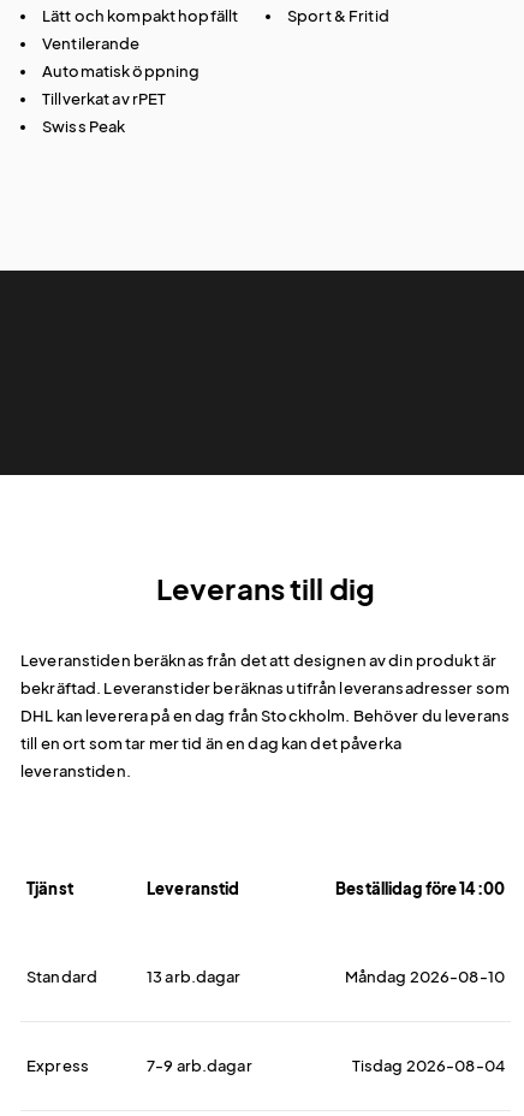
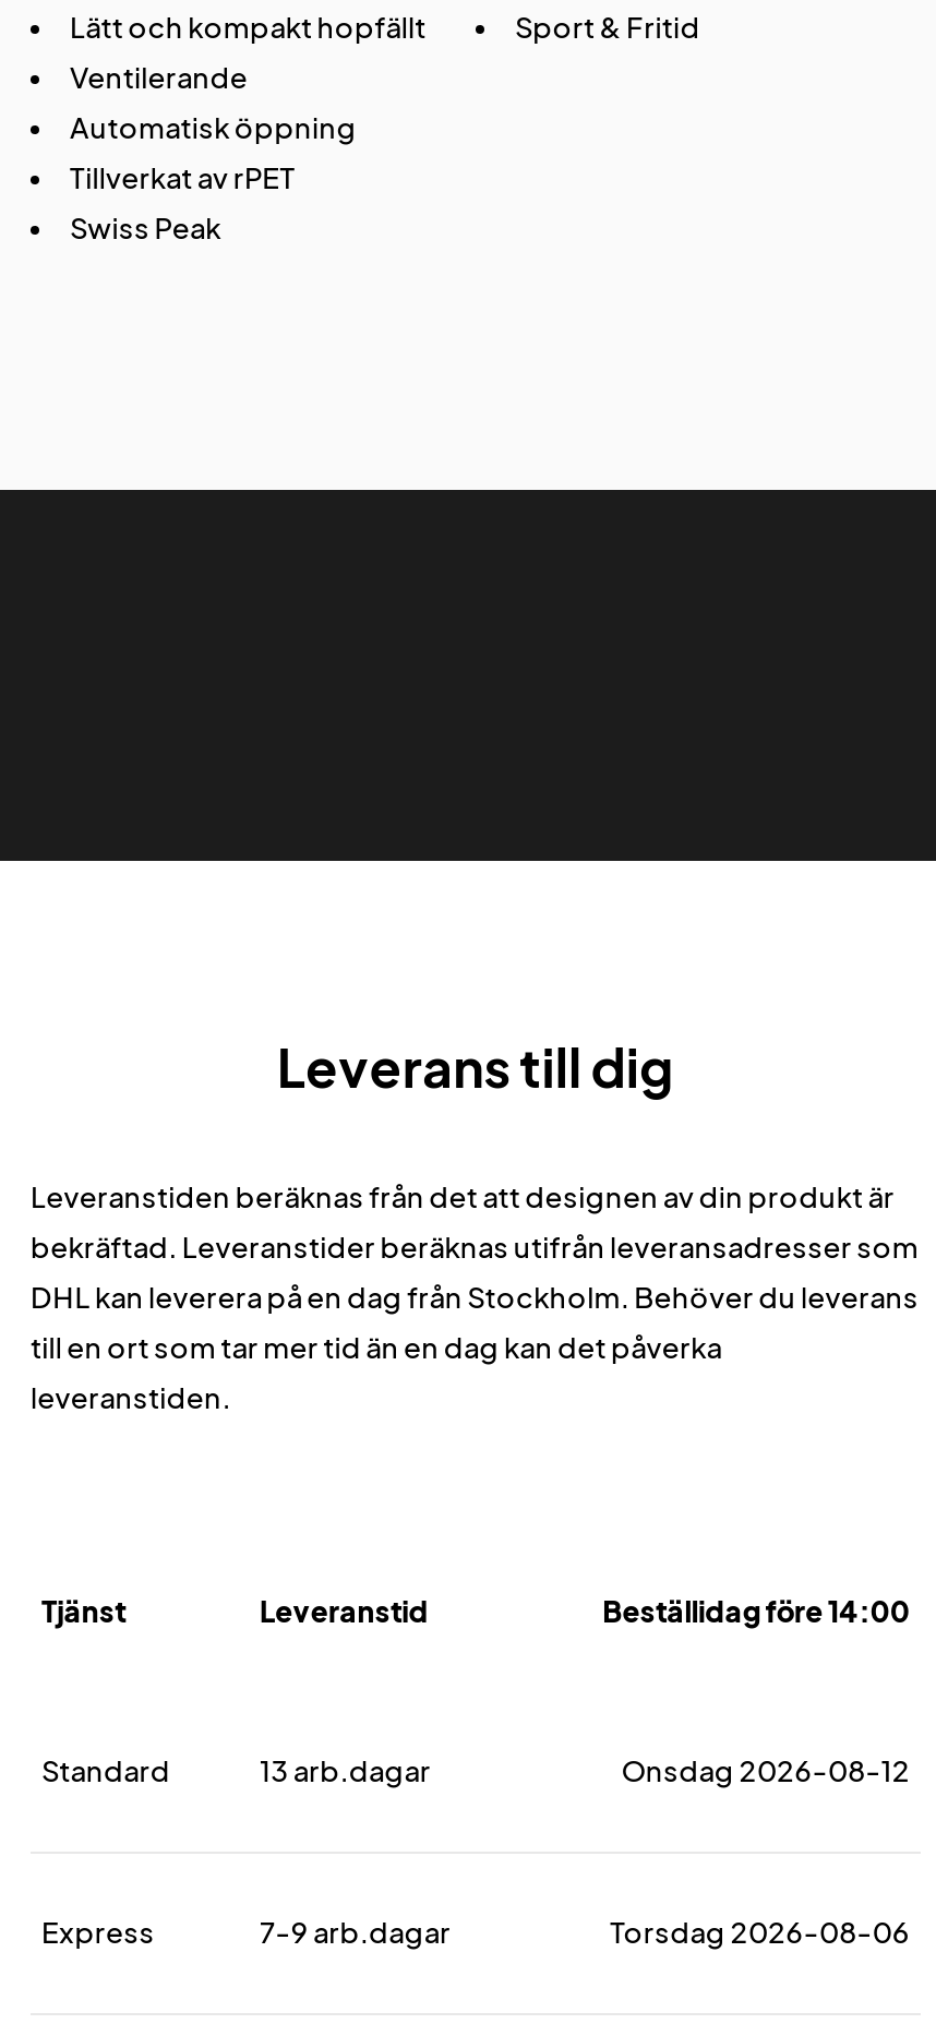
- Måndag 2026-08-10
+ Onsdag 2026-08-12

- Tisdag 2026-08-04
+ Torsdag 2026-08-06
